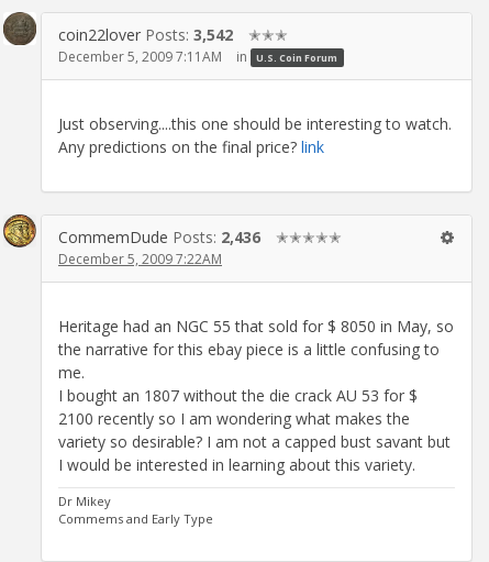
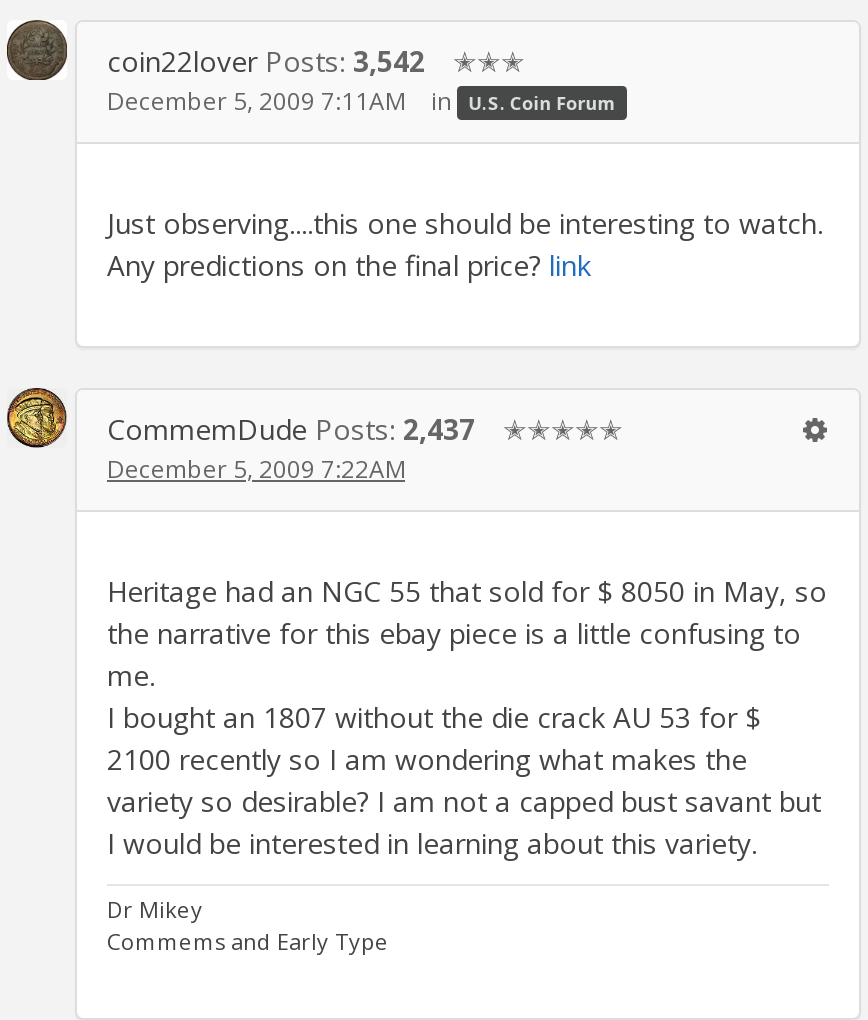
- CommemDude Posts: 2,436
+ CommemDude Posts: 2,437
